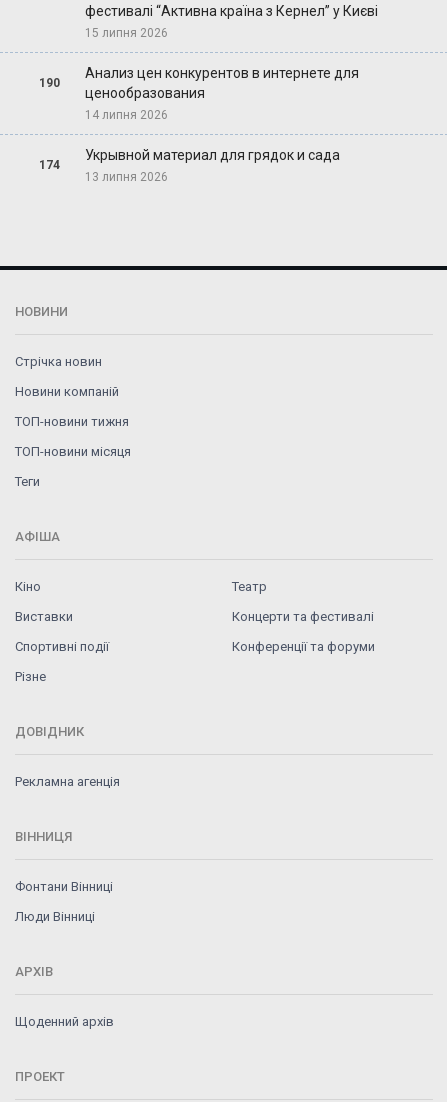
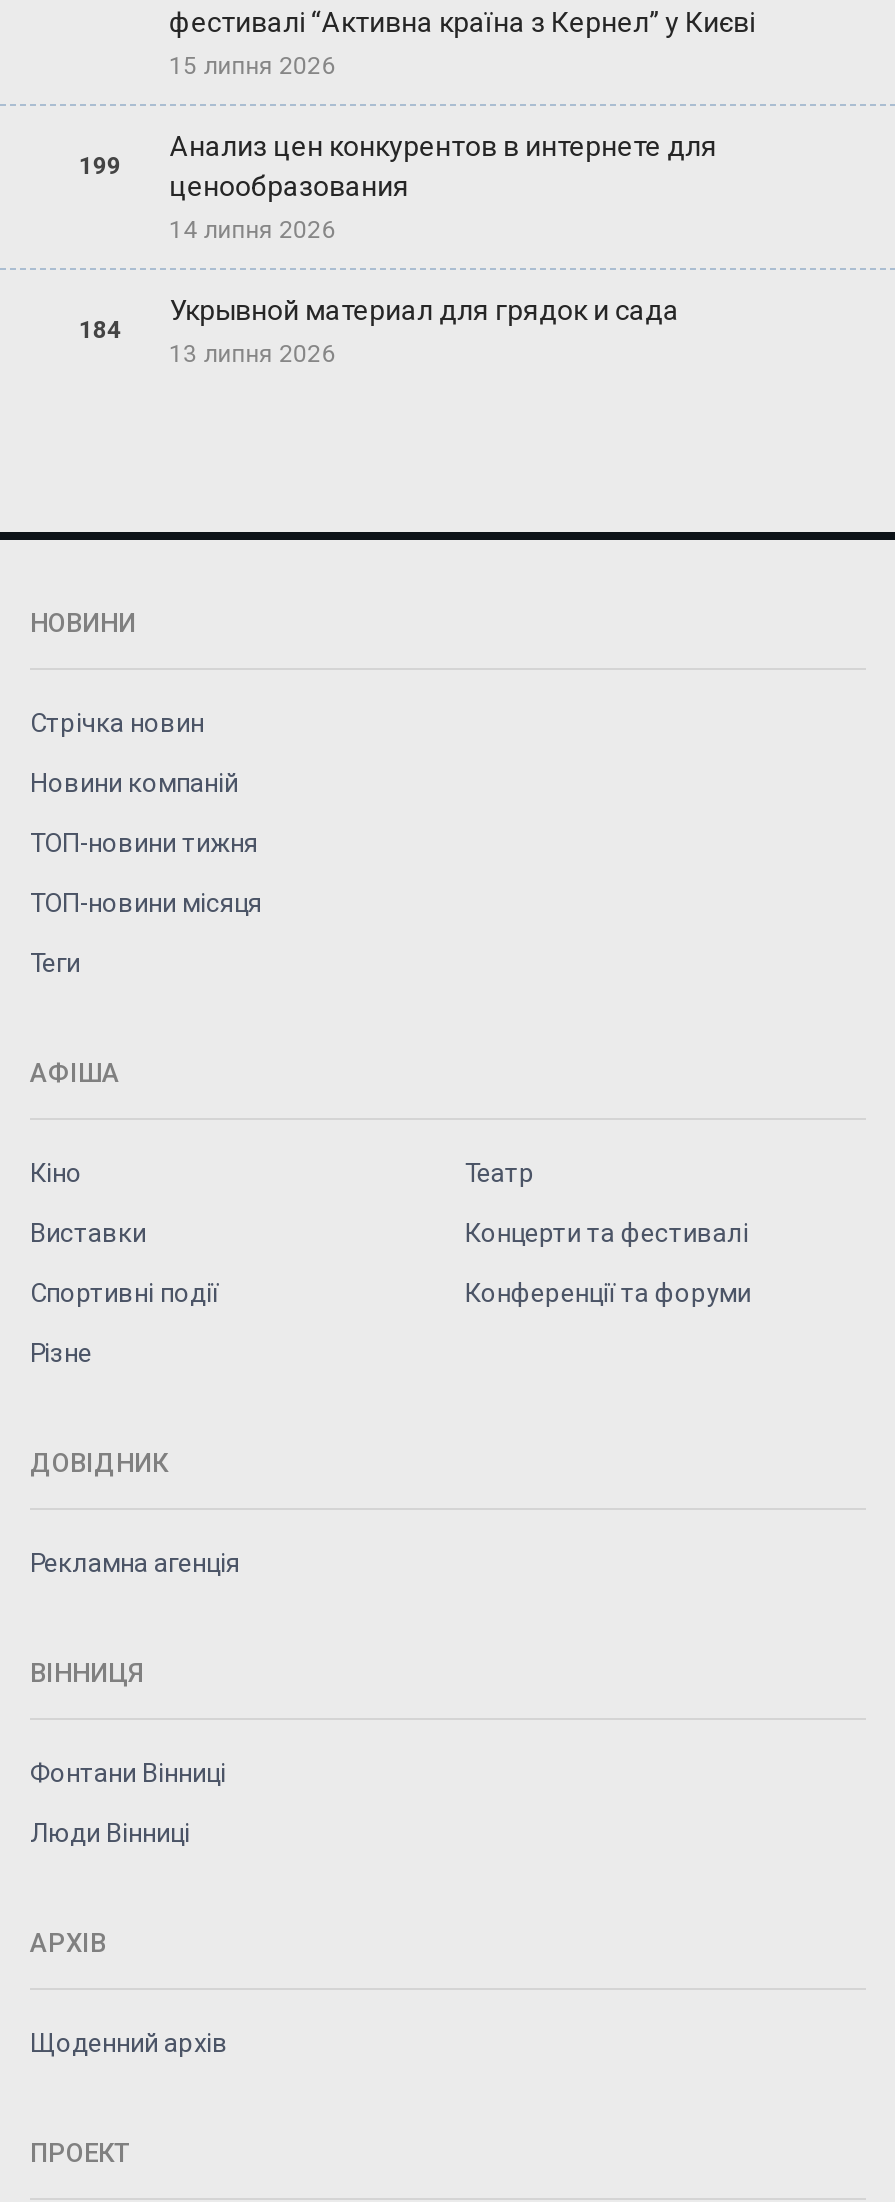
- 190
+ 199

- 174
+ 184
